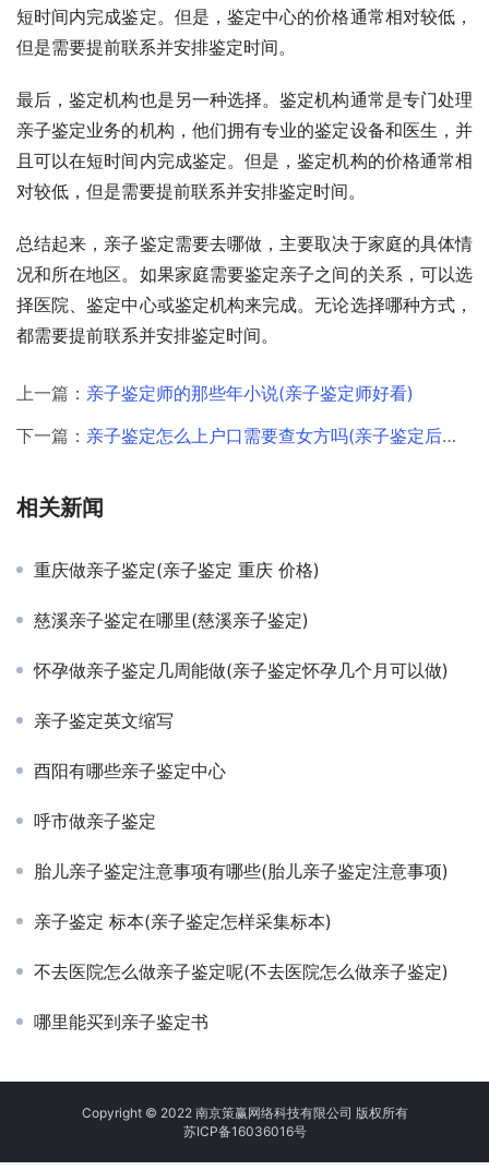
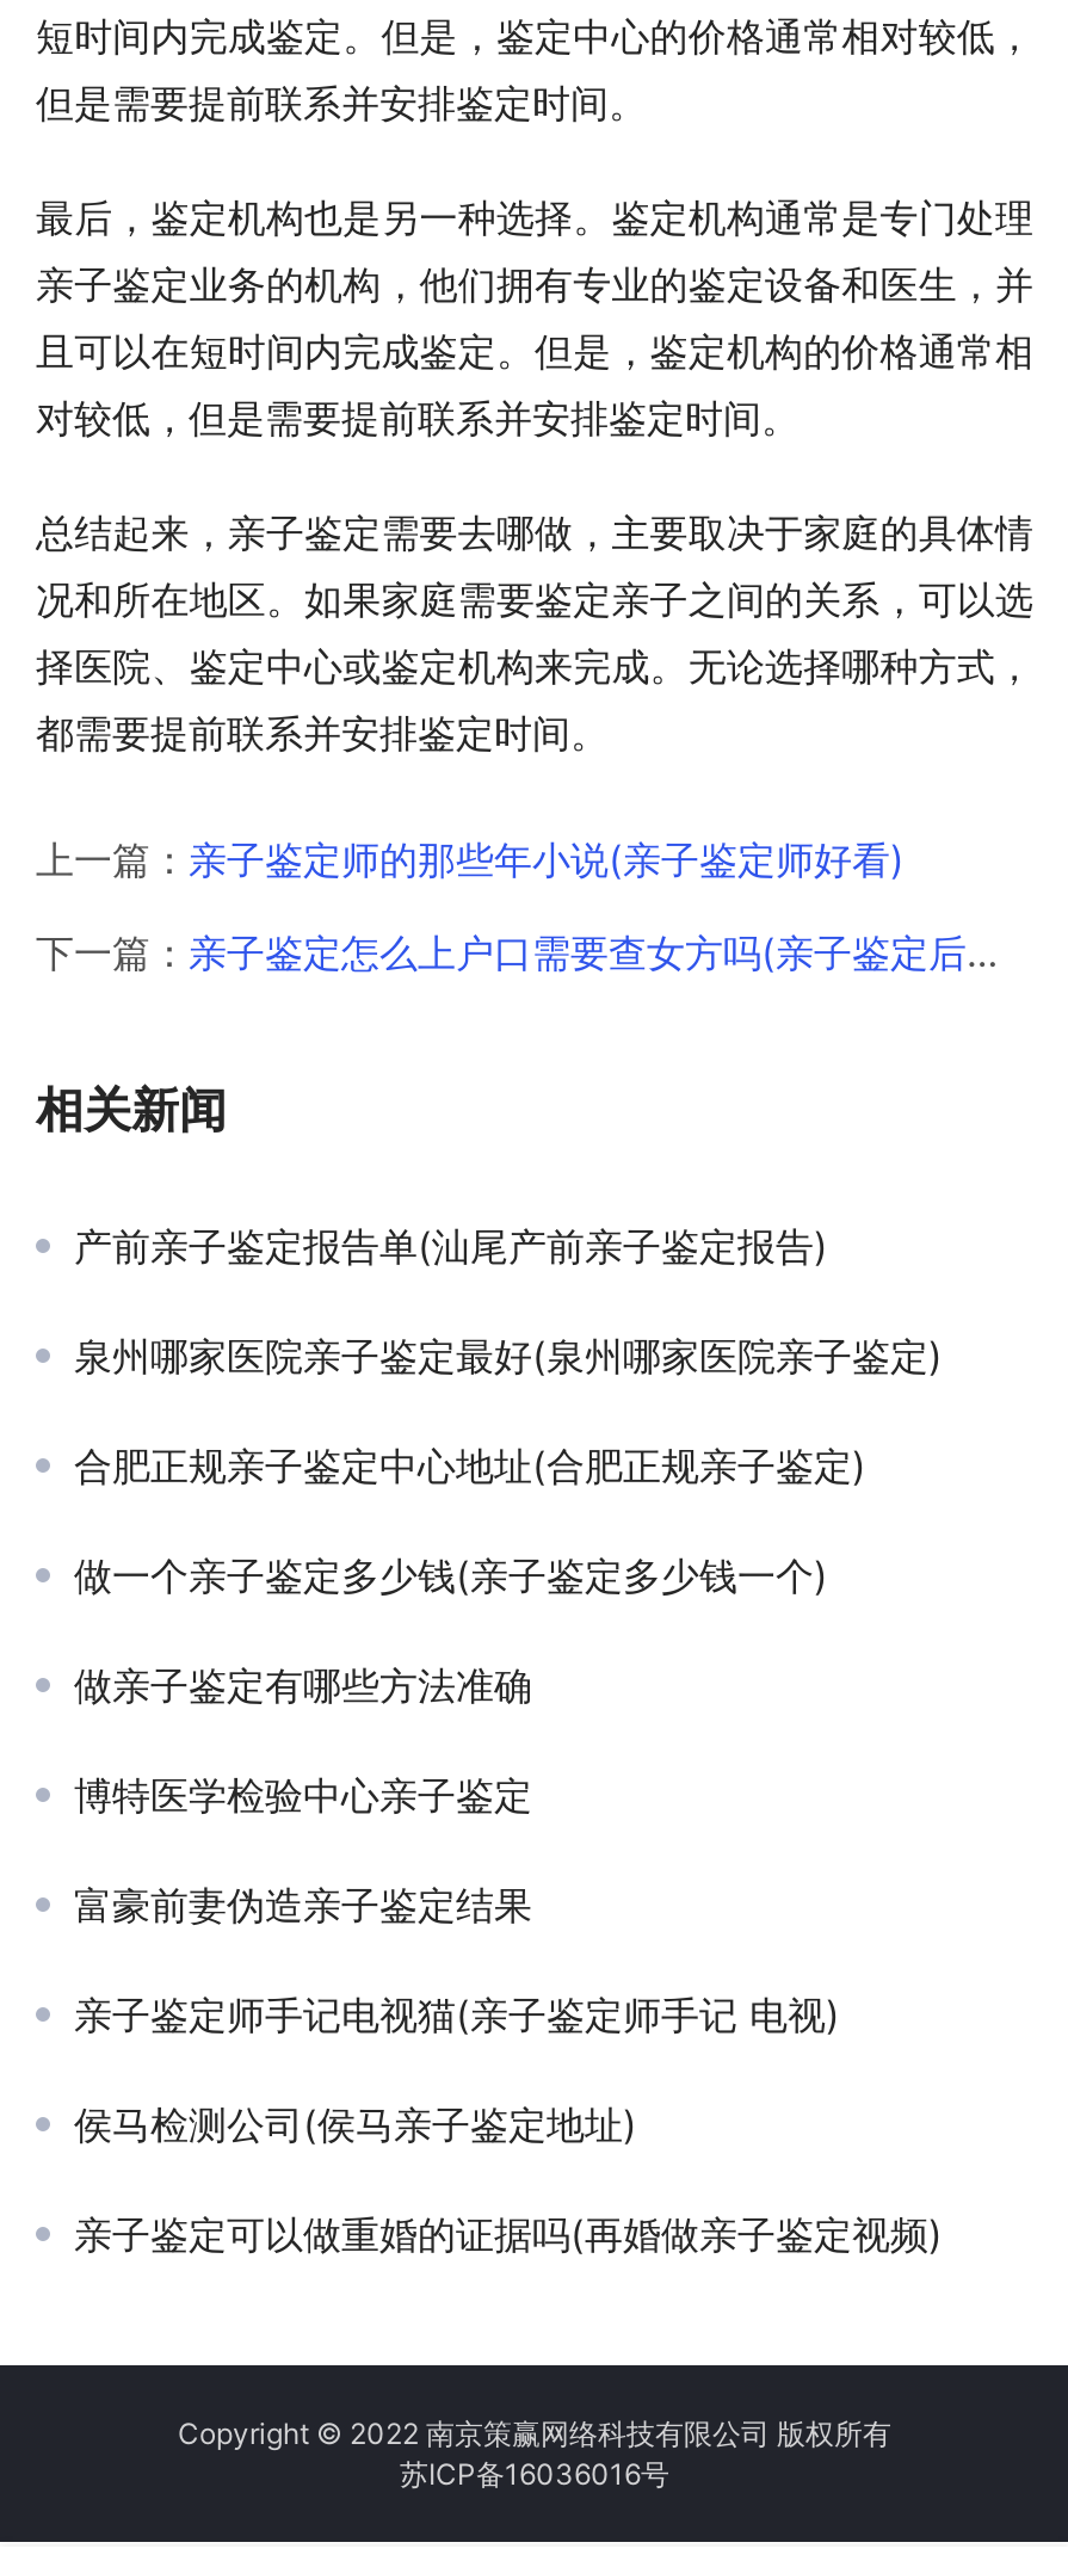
- 重庆做亲子鉴定(亲子鉴定 重庆 价格)
+ 产前亲子鉴定报告单(汕尾产前亲子鉴定报告)

- 慈溪亲子鉴定在哪里(慈溪亲子鉴定)
+ 泉州哪家医院亲子鉴定最好(泉州哪家医院亲子鉴定)

- 怀孕做亲子鉴定几周能做(亲子鉴定怀孕几个月可以做)
+ 合肥正规亲子鉴定中心地址(合肥正规亲子鉴定)

- 亲子鉴定英文缩写
+ 做一个亲子鉴定多少钱(亲子鉴定多少钱一个)

- 酉阳有哪些亲子鉴定中心
+ 做亲子鉴定有哪些方法准确

- 呼市做亲子鉴定
+ 博特医学检验中心亲子鉴定

- 胎儿亲子鉴定注意事项有哪些(胎儿亲子鉴定注意事项)
+ 富豪前妻伪造亲子鉴定结果

- 亲子鉴定 标本(亲子鉴定怎样采集标本)
+ 亲子鉴定师手记电视猫(亲子鉴定师手记 电视)

- 不去医院怎么做亲子鉴定呢(不去医院怎么做亲子鉴定)
+ 侯马检测公司(侯马亲子鉴定地址)

- 哪里能买到亲子鉴定书
+ 亲子鉴定可以做重婚的证据吗(再婚做亲子鉴定视频)
